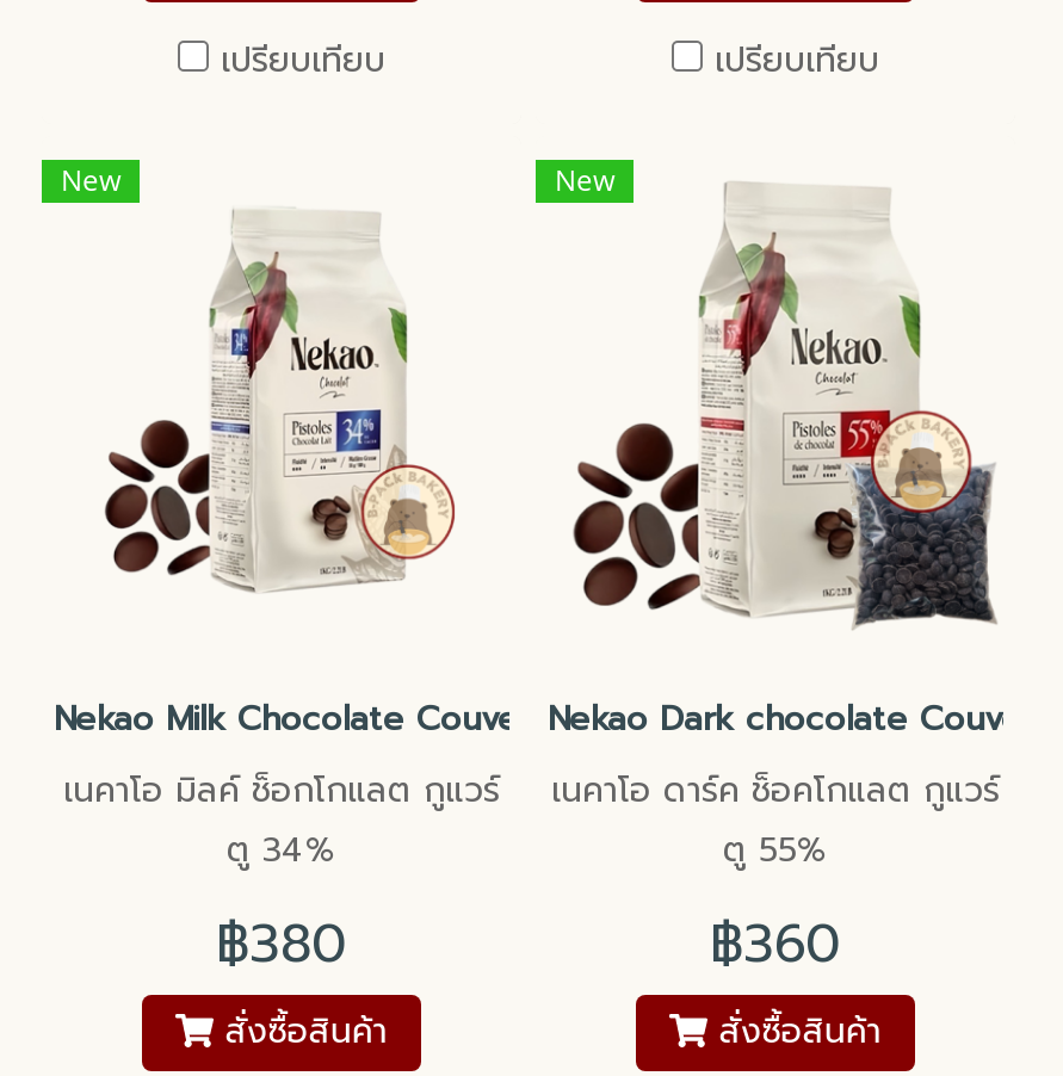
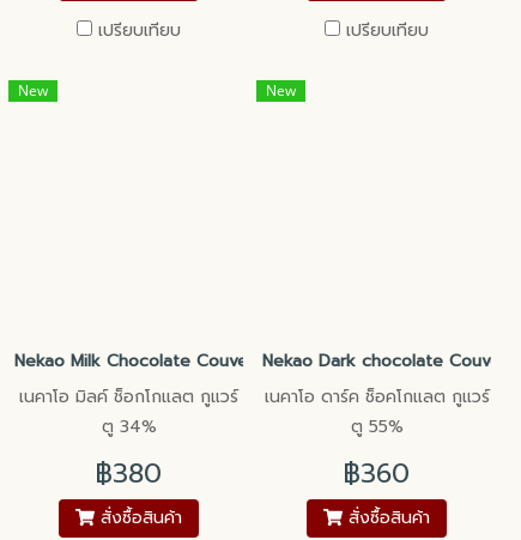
- [image]

- [image]
